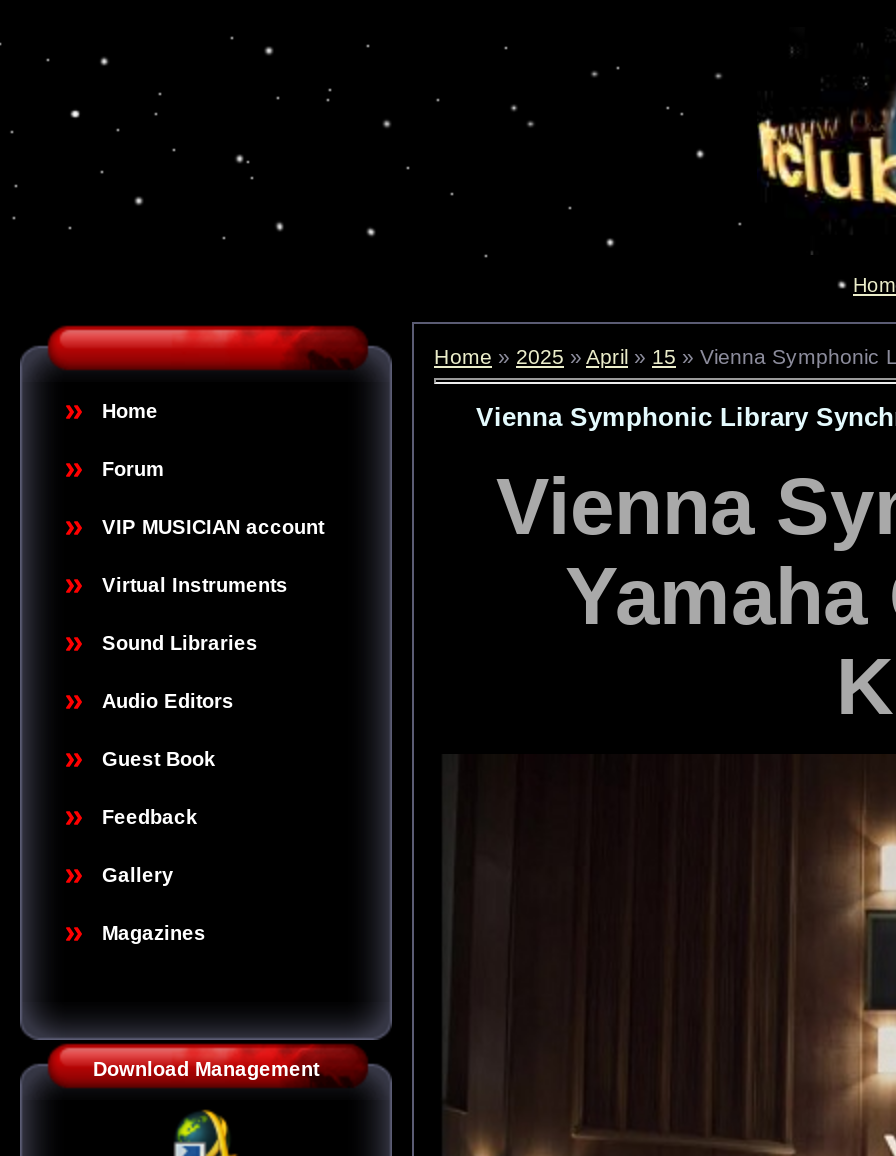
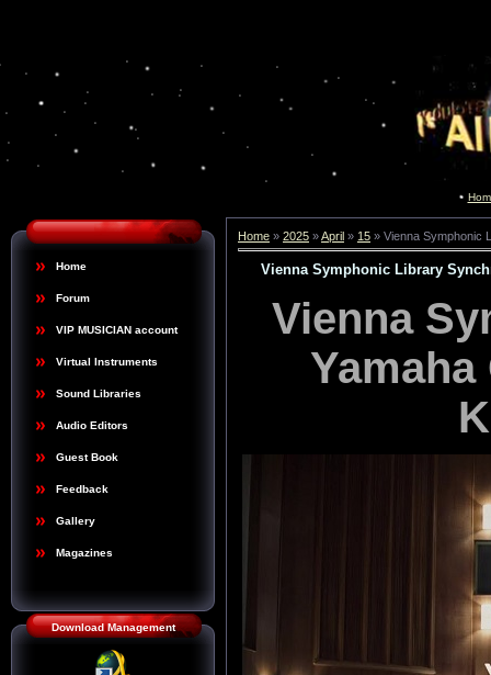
- [image]
+ [image]
